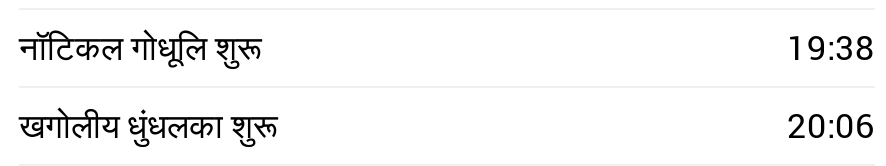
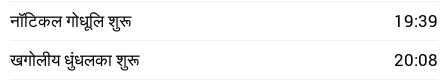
- 19:38
+ 19:39

- 20:06
+ 20:08
